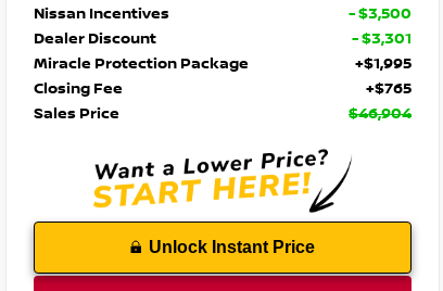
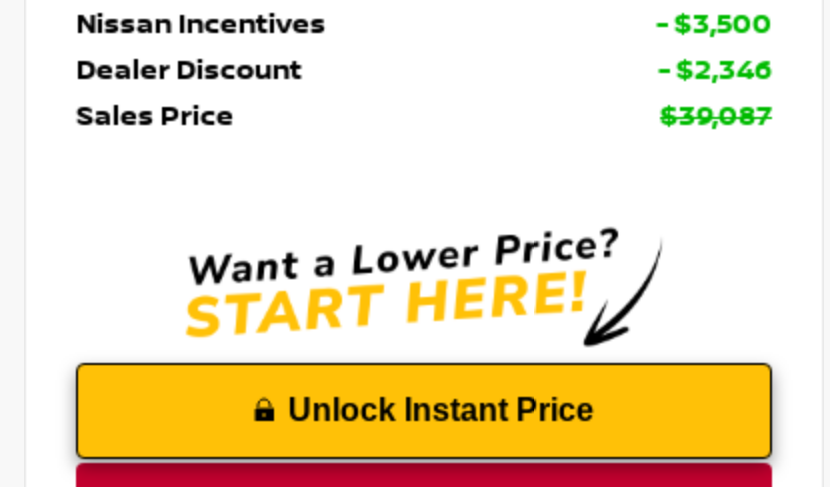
- - $3,301
- Miracle Protection Package
- +$1,995
- Closing Fee
- +$765
+ - $2,346

moved up: Sales Price

- $46,904
+ $39,087
